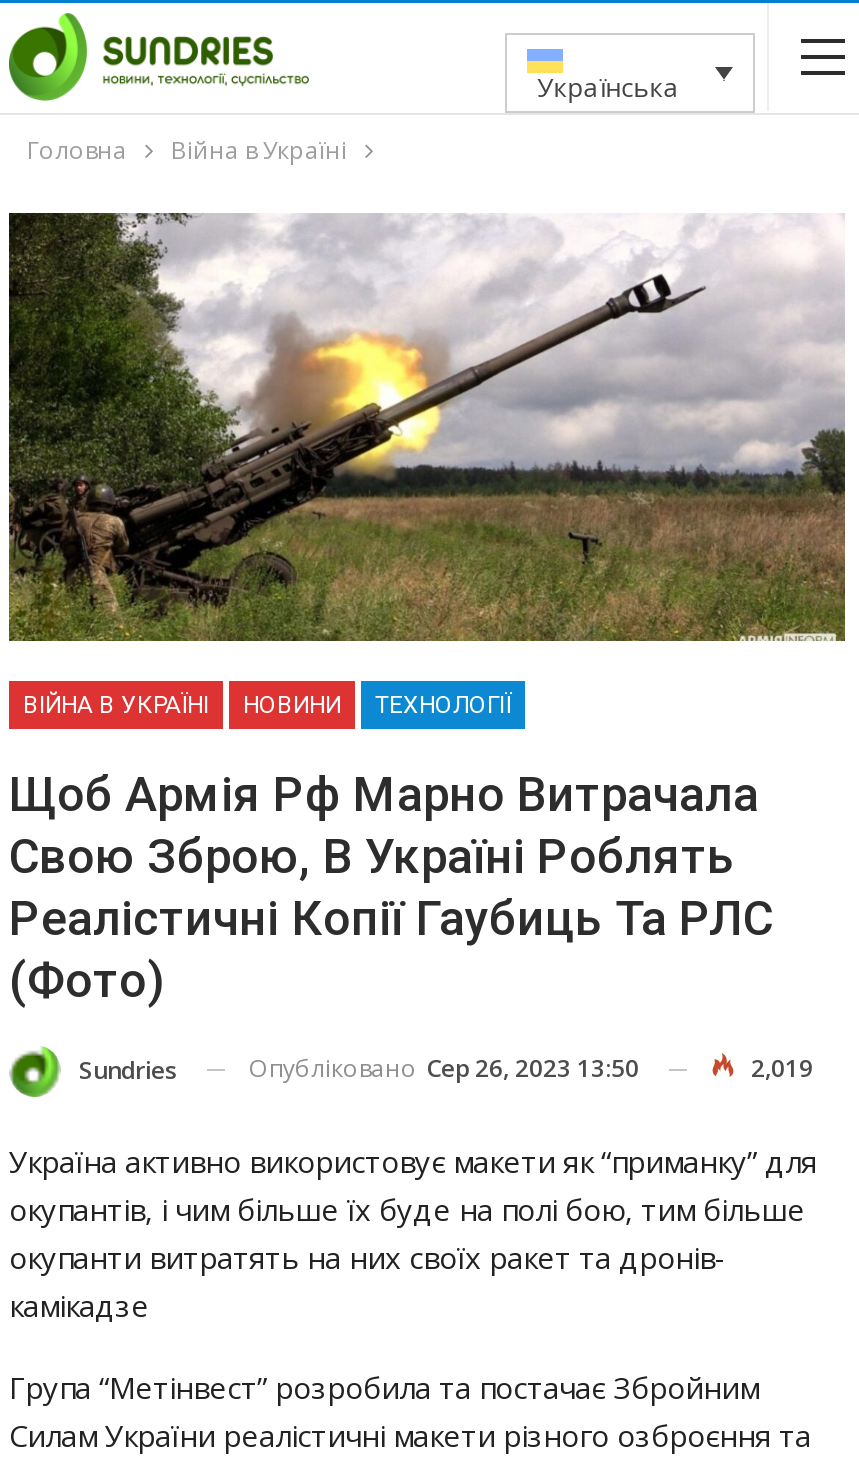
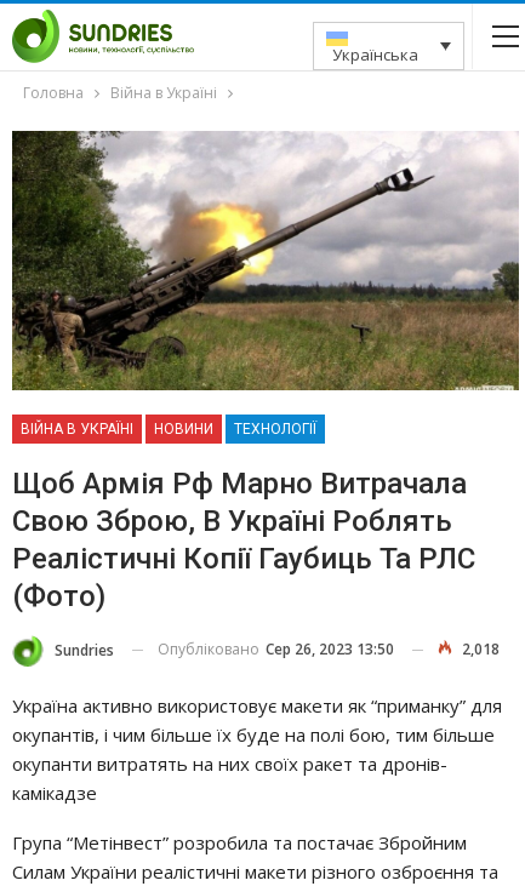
- 2,019
+ 2,018
